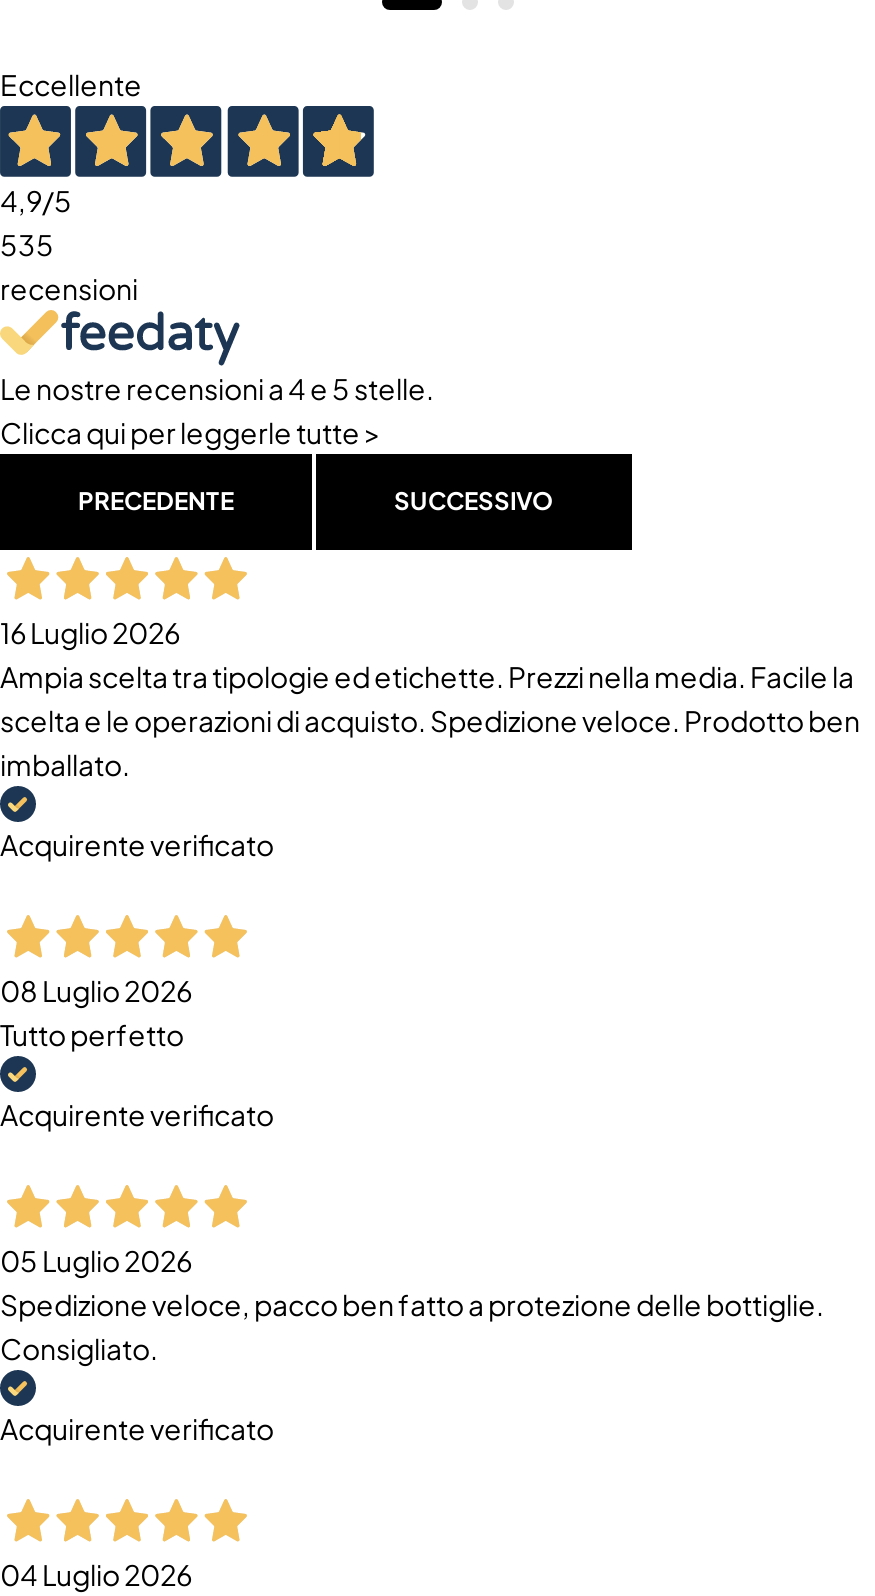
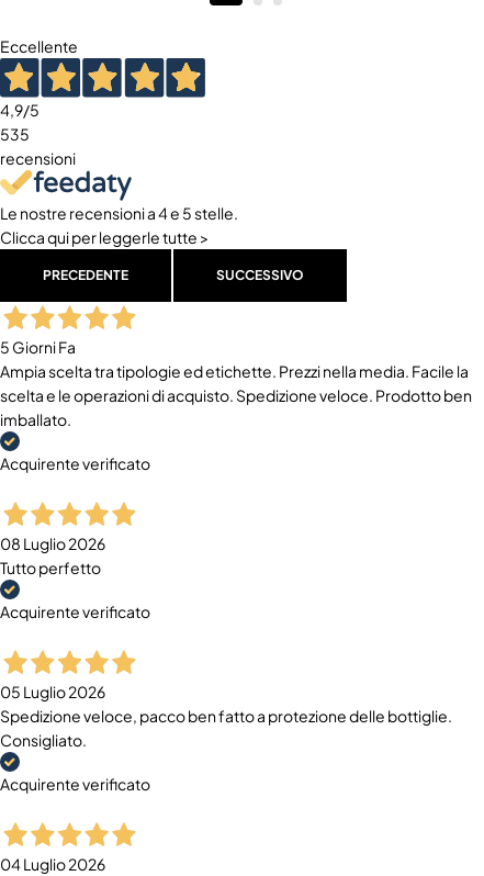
- 16 Luglio 2026
+ 5 Giorni Fa
